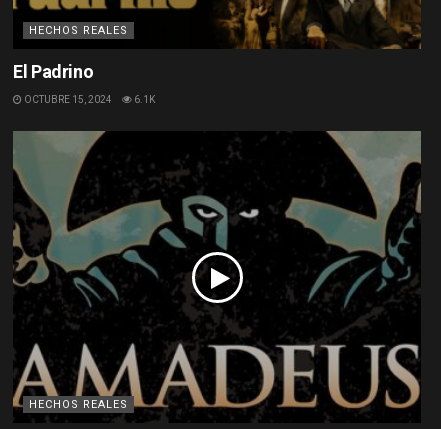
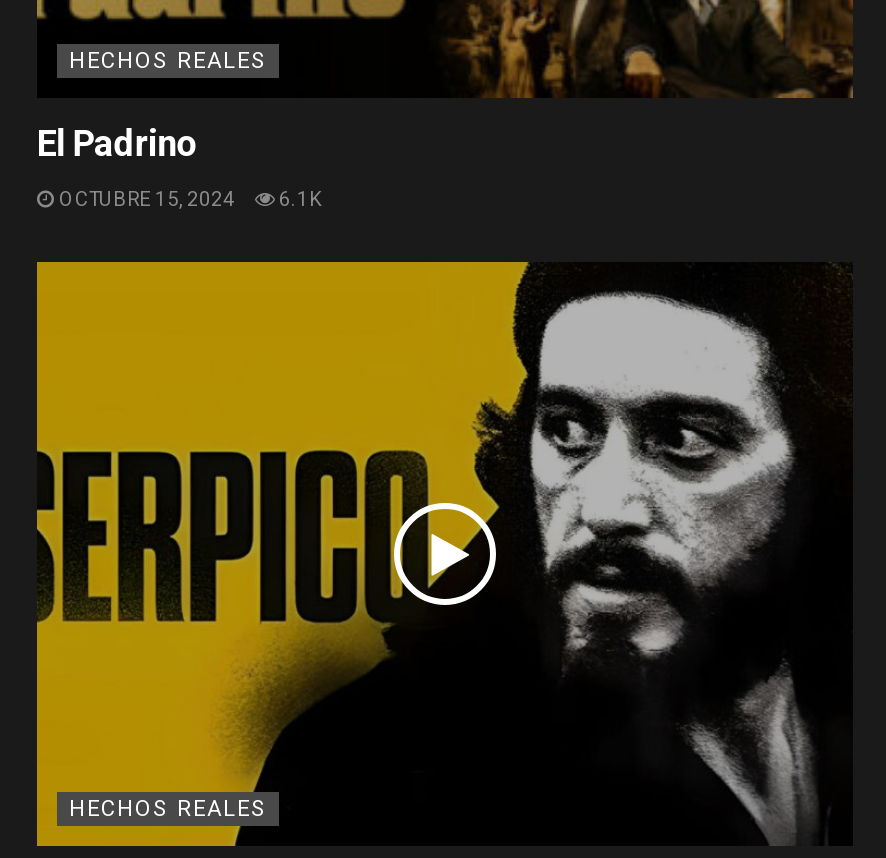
- [image]
+ [image]
